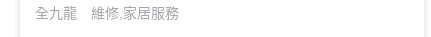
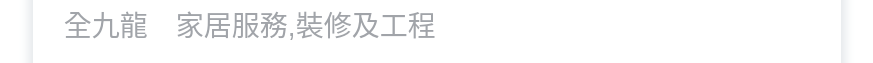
- 維修,家居服務
+ 家居服務,裝修及工程
